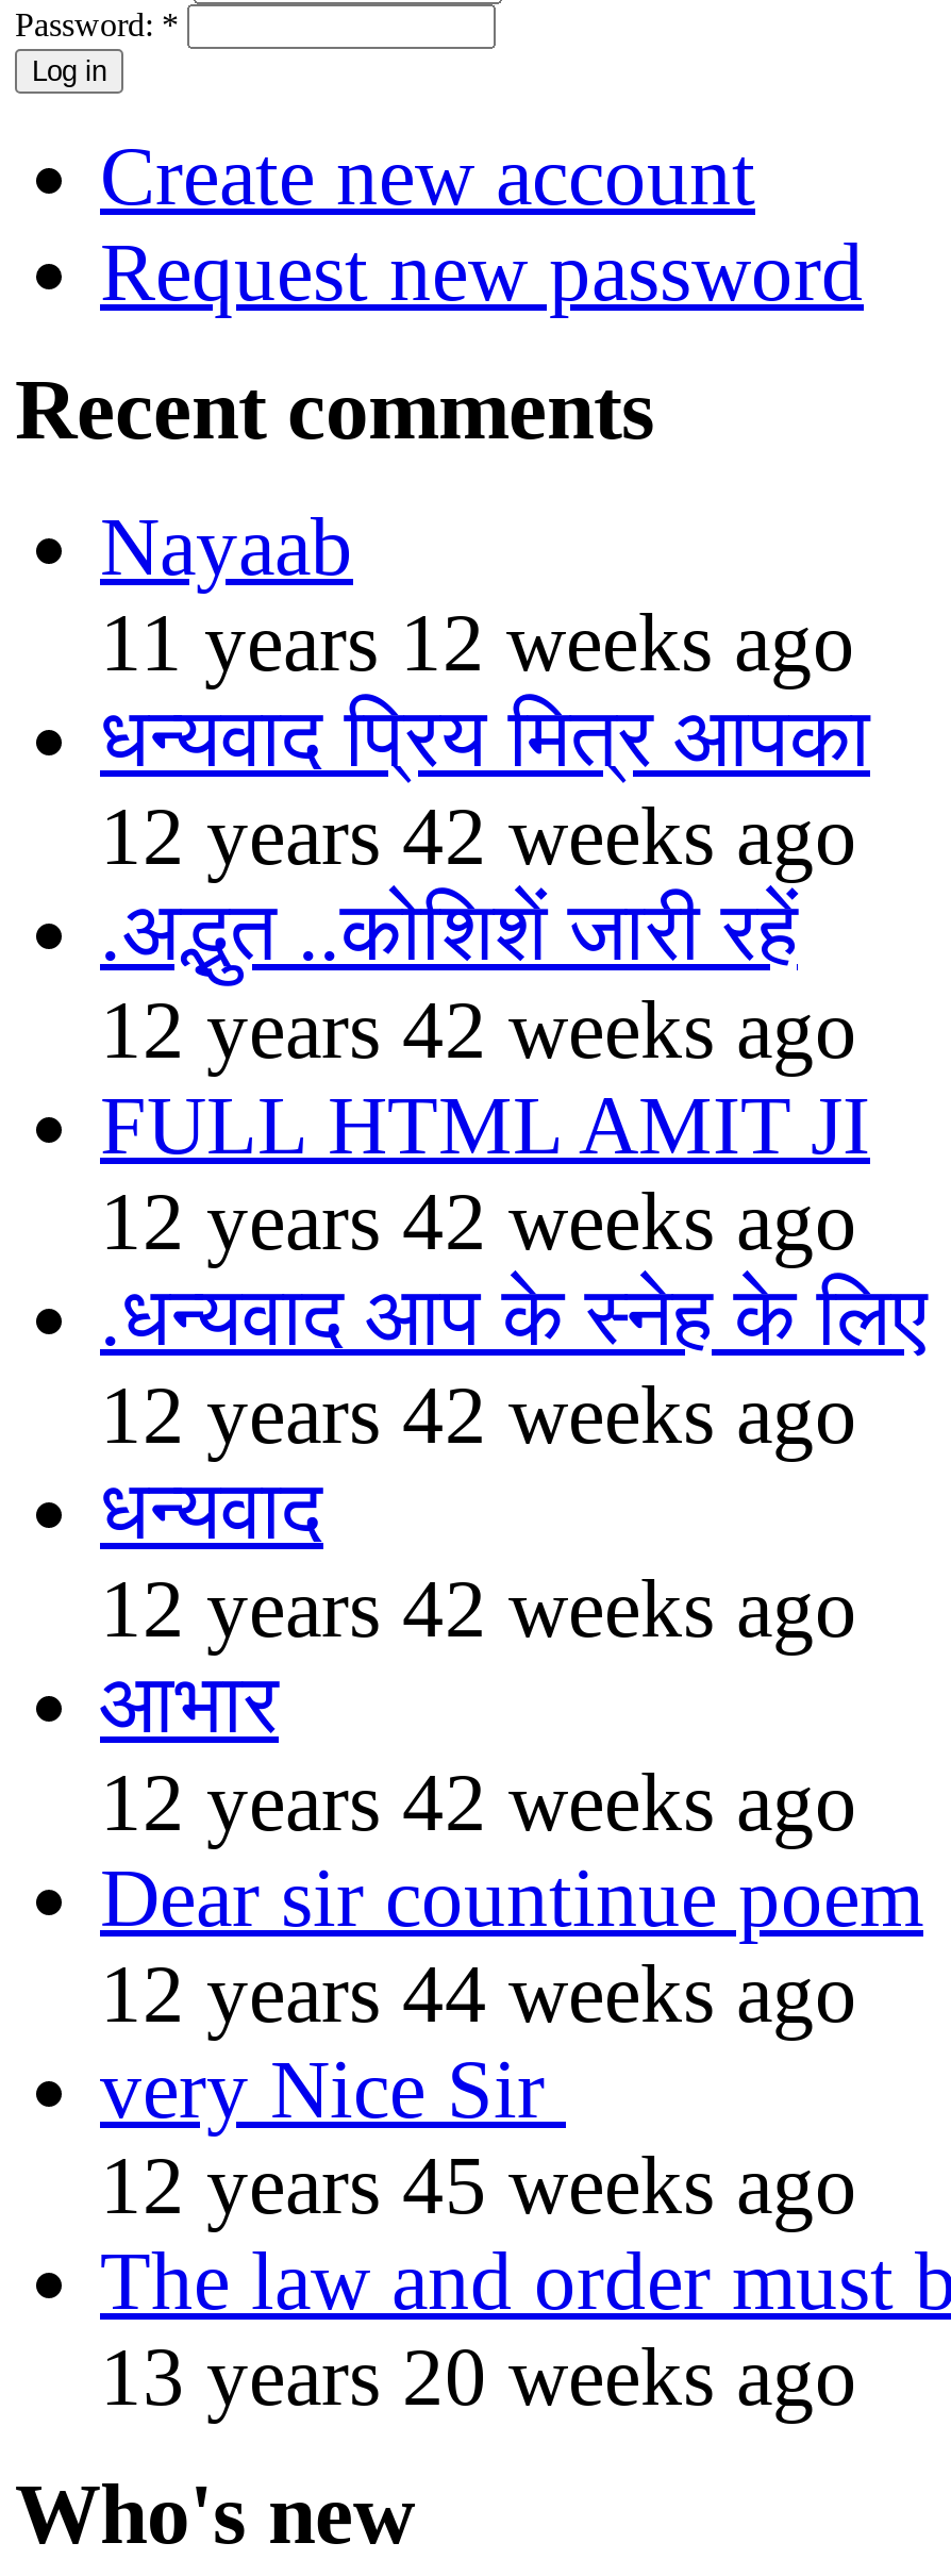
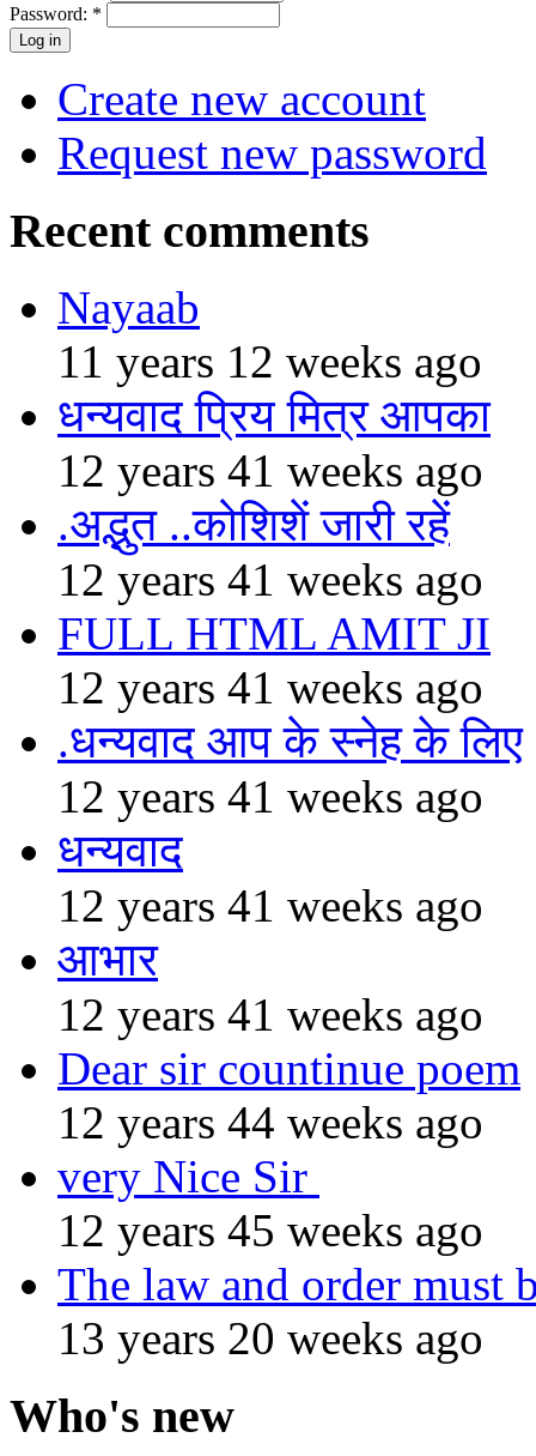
- 12 years 42 weeks ago
+ 12 years 41 weeks ago

- 12 years 42 weeks ago
+ 12 years 41 weeks ago

- 12 years 42 weeks ago
+ 12 years 41 weeks ago

- 12 years 42 weeks ago
+ 12 years 41 weeks ago

- 12 years 42 weeks ago
+ 12 years 41 weeks ago

- 12 years 42 weeks ago
+ 12 years 41 weeks ago
